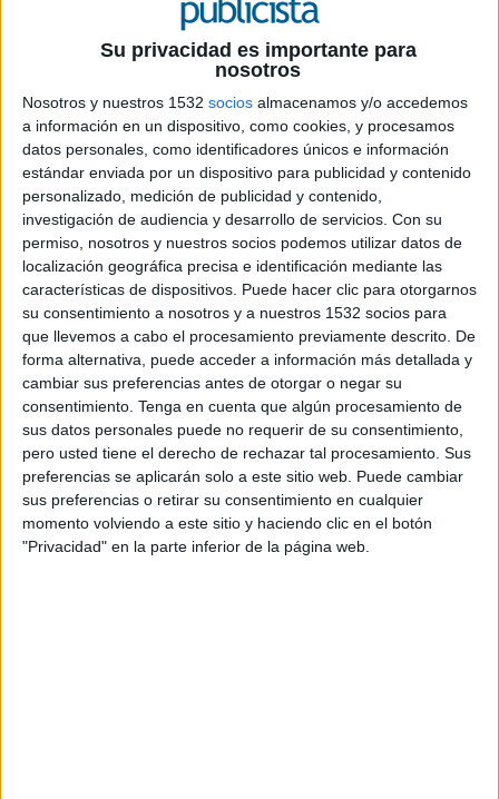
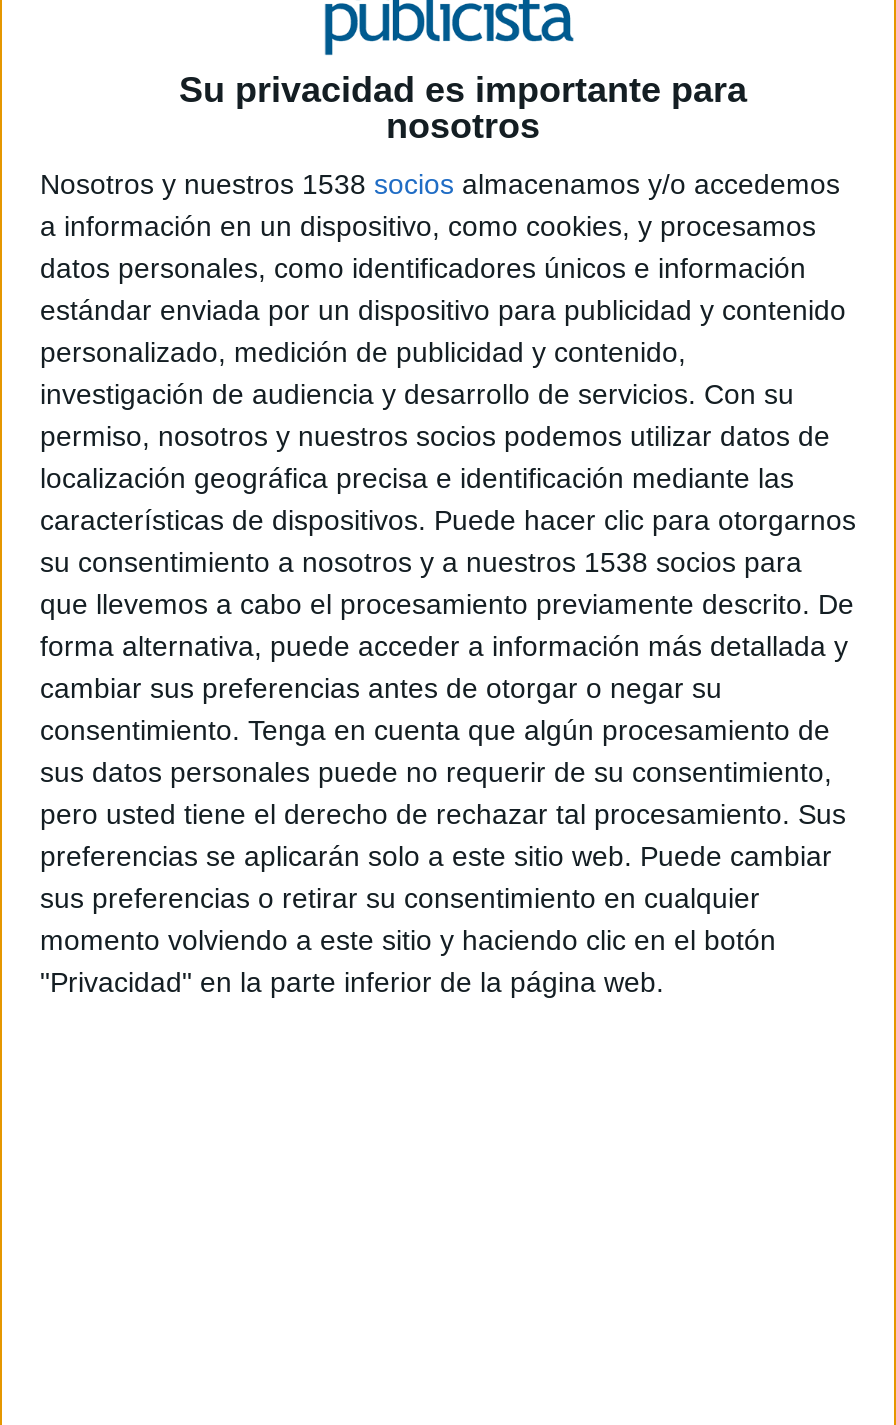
- Nosotros y nuestros 1532 socios almacenamos y/o accedemos
+ Nosotros y nuestros 1538 socios almacenamos y/o accedemos

- su consentimiento a nosotros y a nuestros 1532 socios para
+ su consentimiento a nosotros y a nuestros 1538 socios para
